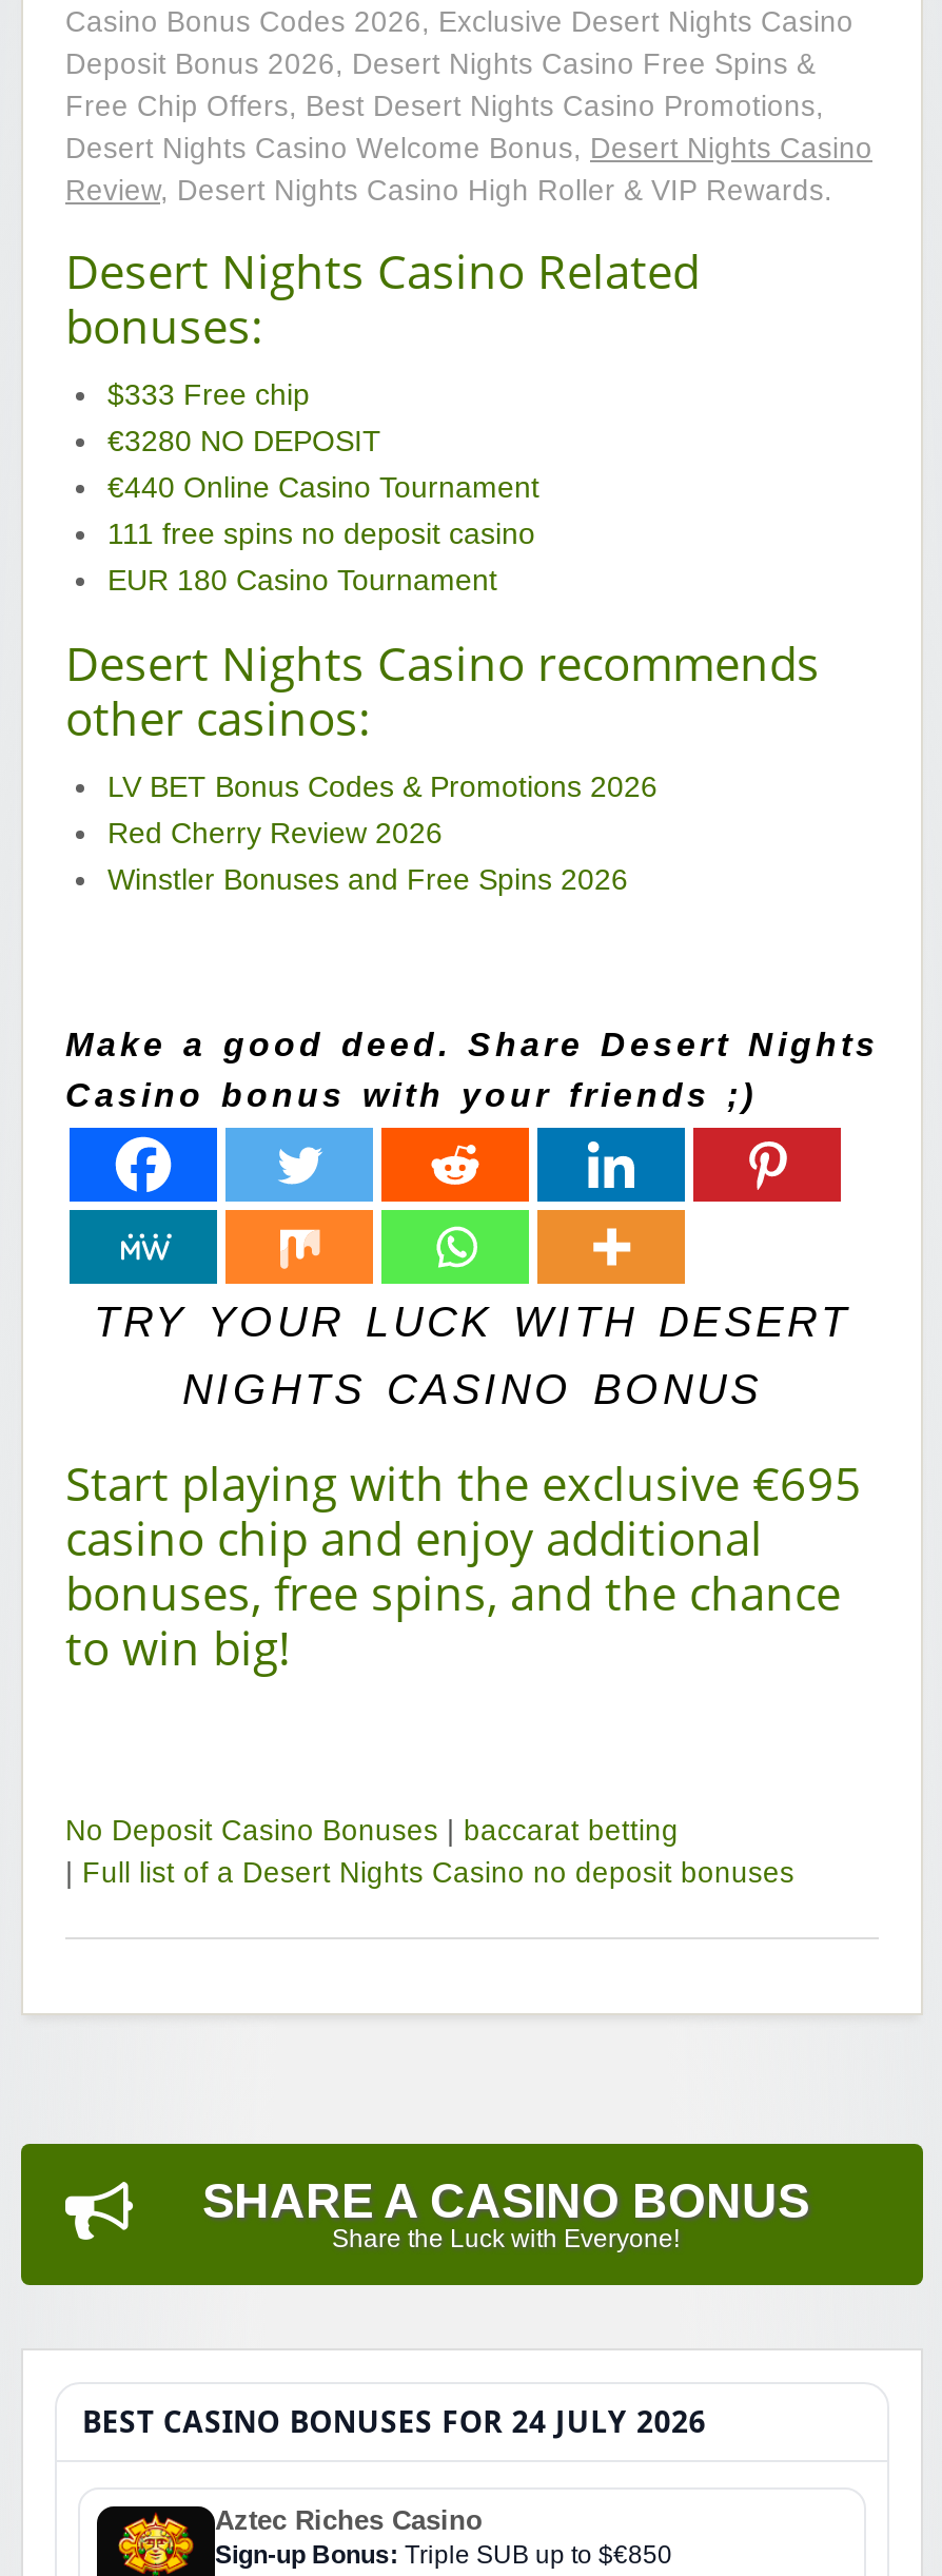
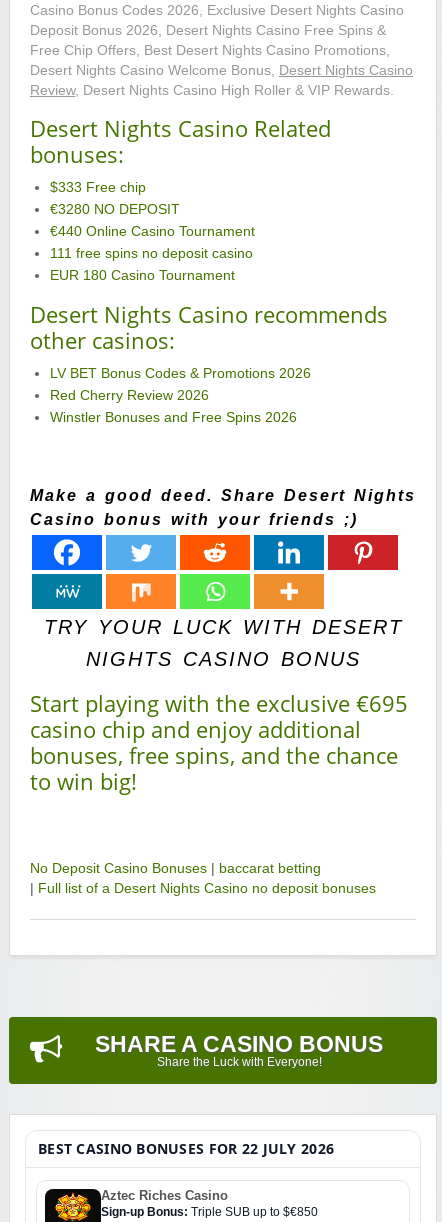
- BEST CASINO BONUSES FOR 24 JULY 2026
+ BEST CASINO BONUSES FOR 22 JULY 2026
